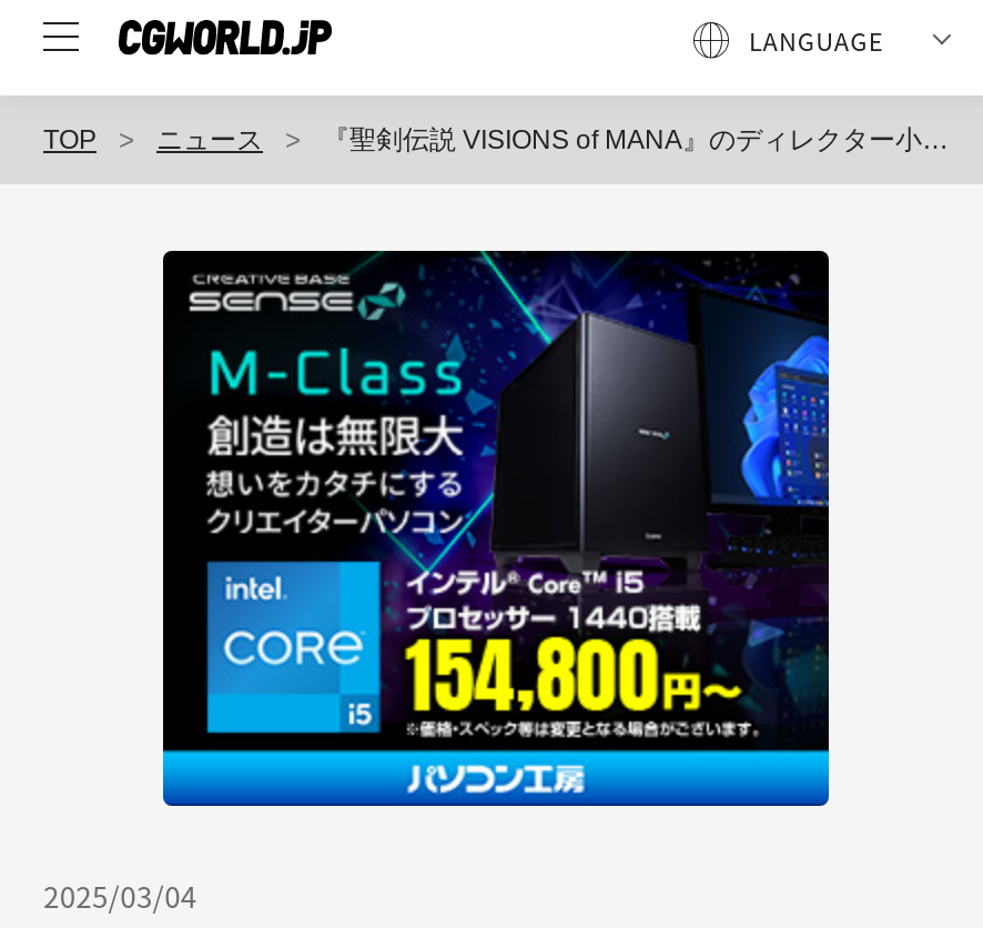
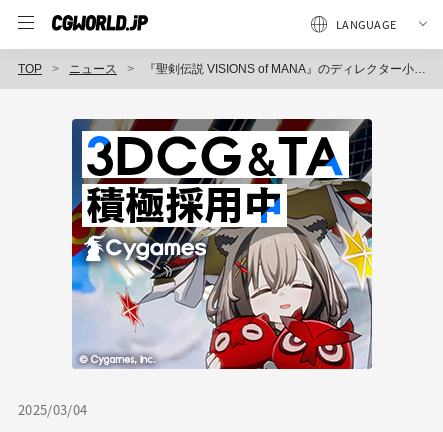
- [image]
+ [image]
